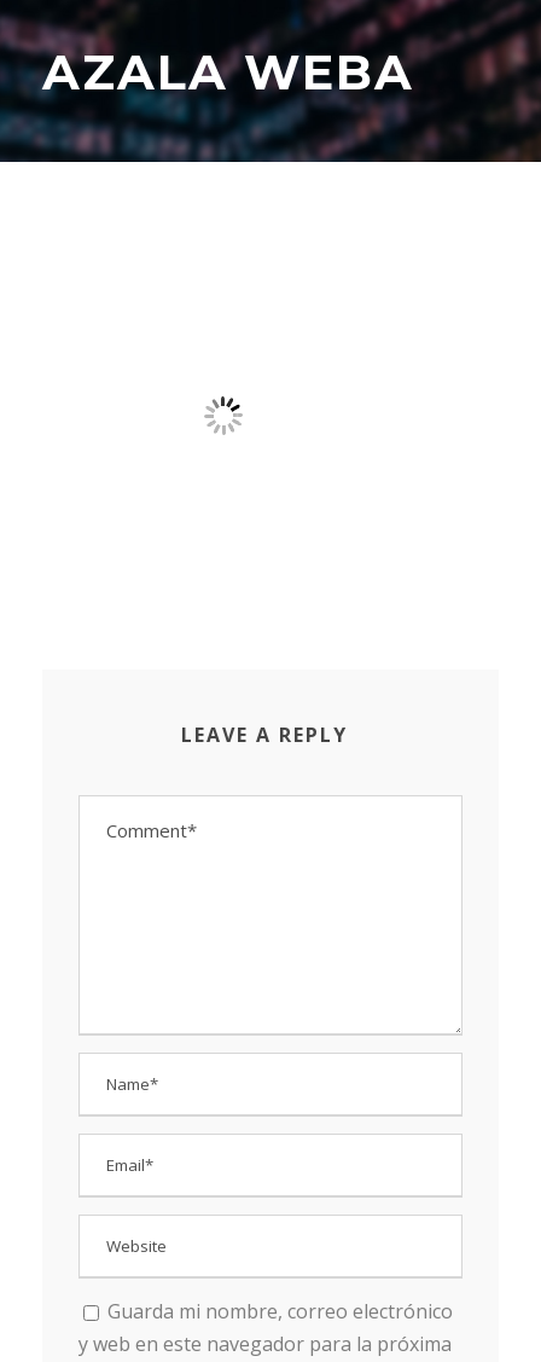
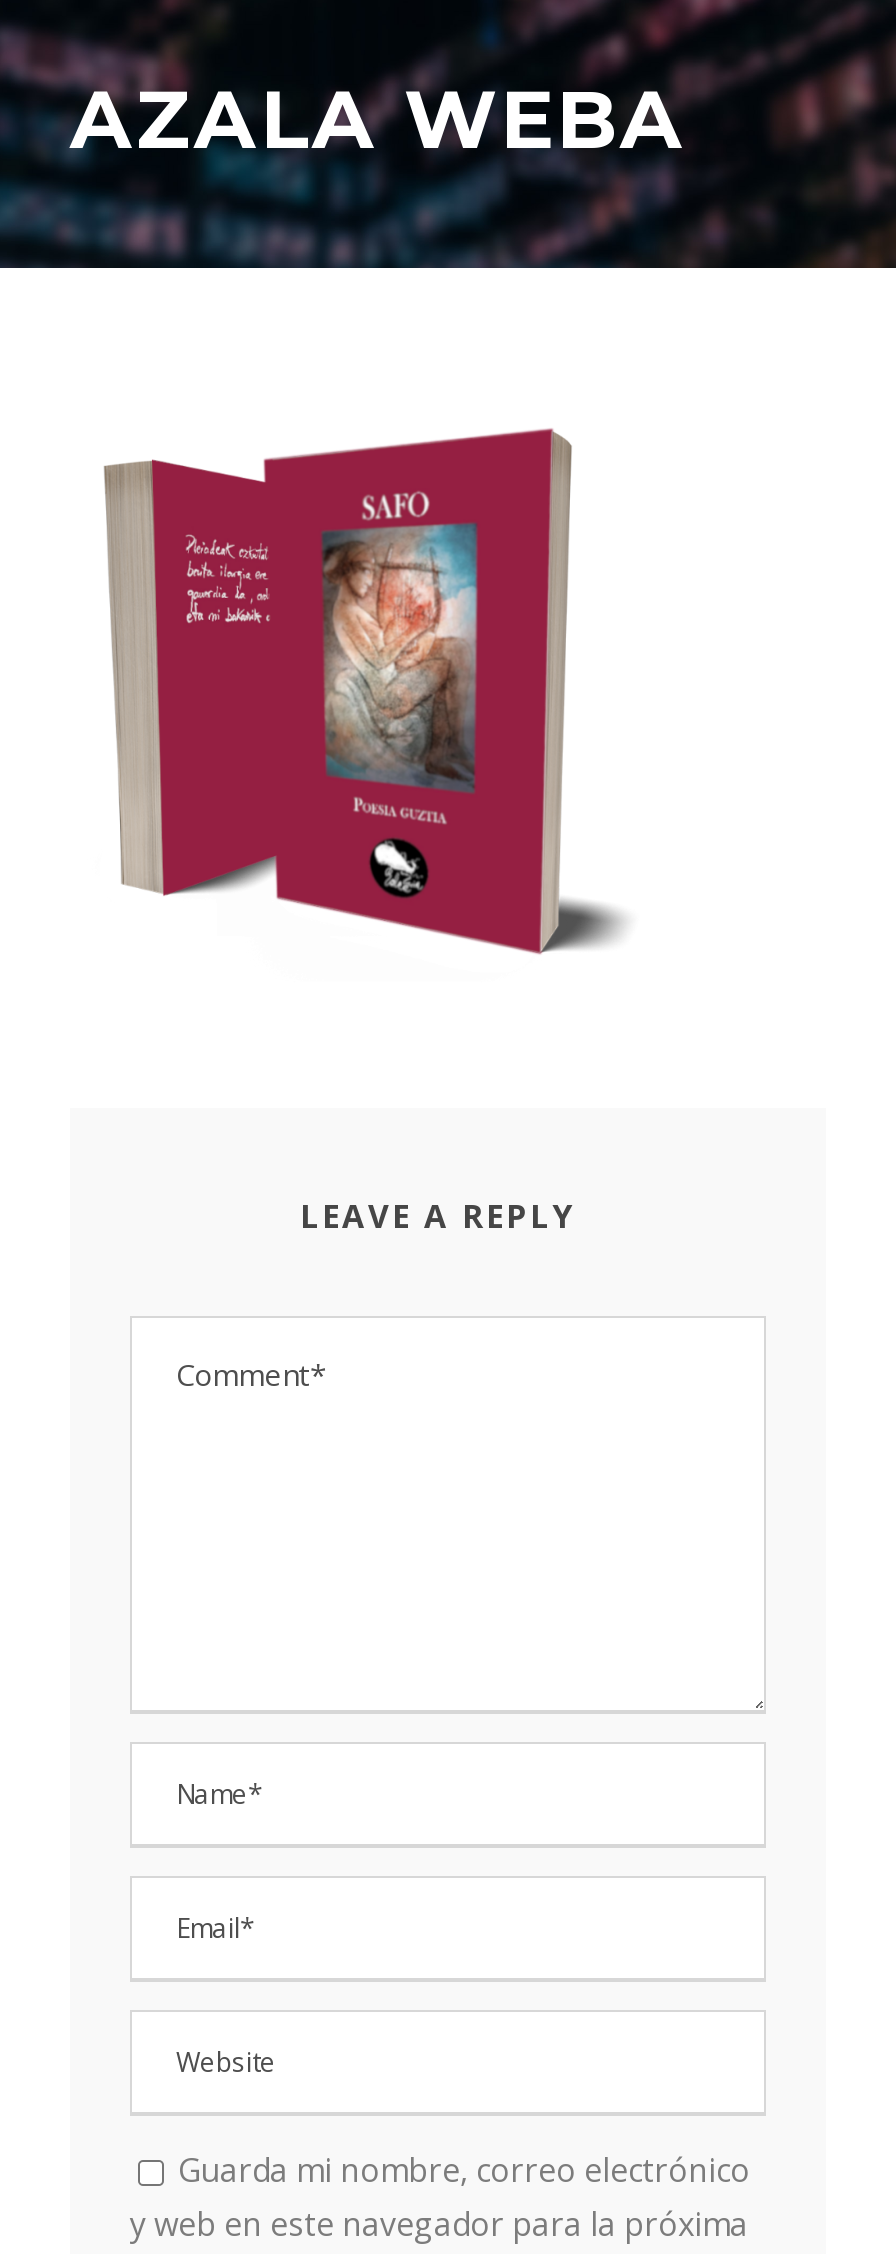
+ [image]
